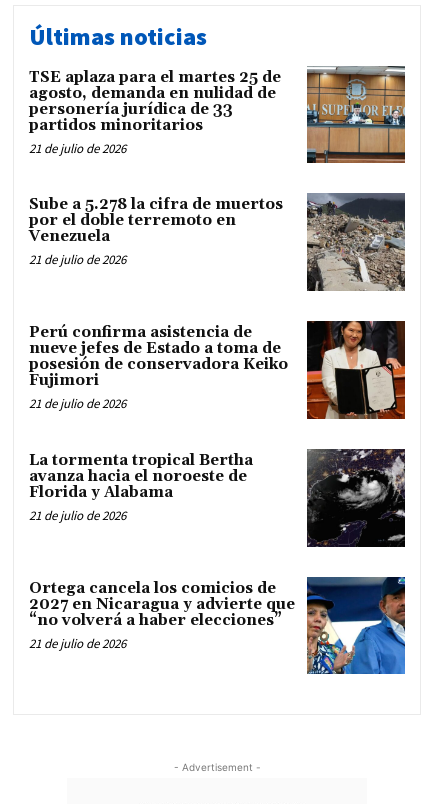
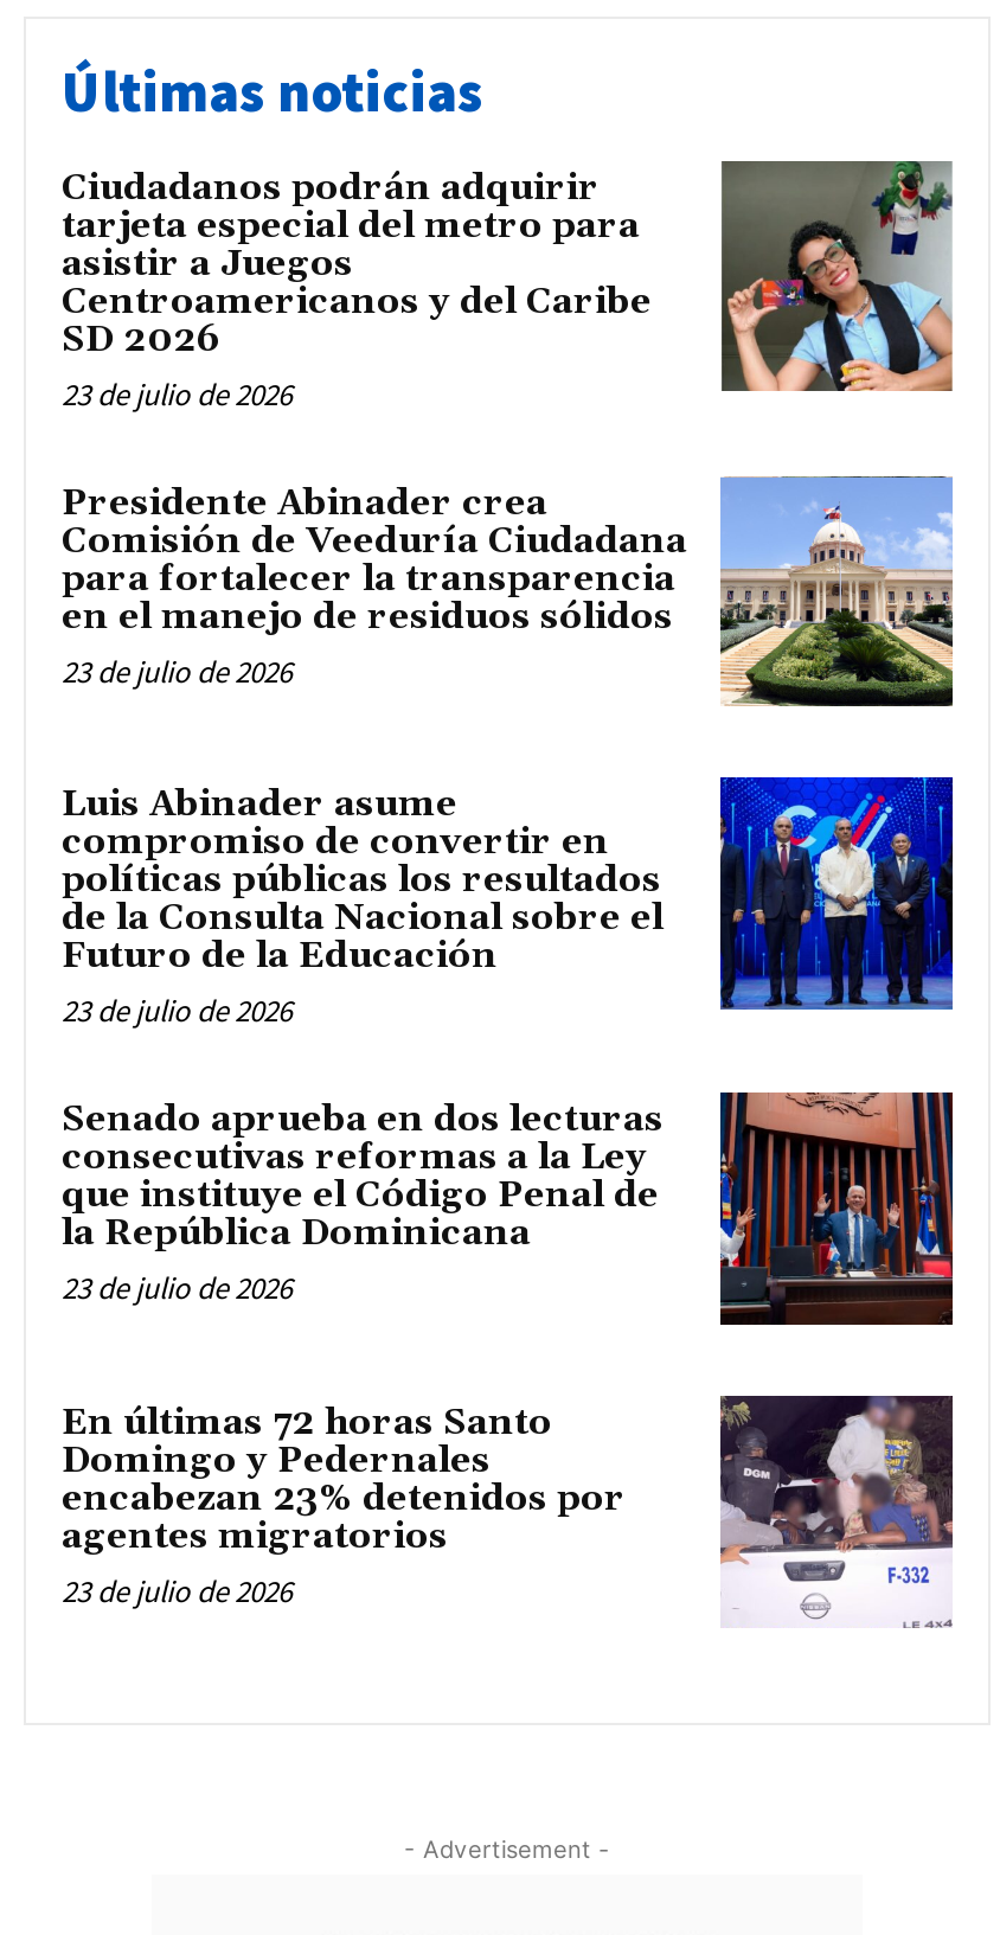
- [image]
- TSE aplaza para el martes 25 de
- agosto, demanda en nulidad de
- personería jurídica de 33
- partidos minoritarios
- 21 de julio de 2026
+ [image]
+ Ciudadanos podrán adquirir
+ tarjeta especial del metro para
+ asistir a Juegos
+ Centroamericanos y del Caribe
+ SD 2026
+ 23 de julio de 2026

- [image]
- Sube a 5.278 la cifra de muertos
- por el doble terremoto en
- Venezuela
- 21 de julio de 2026
+ [image]
+ Presidente Abinader crea
+ Comisión de Veeduría Ciudadana
+ para fortalecer la transparencia
+ en el manejo de residuos sólidos
+ 23 de julio de 2026

- [image]
- Perú confirma asistencia de
- nueve jefes de Estado a toma de
- posesión de conservadora Keiko
- Fujimori
- 21 de julio de 2026
+ [image]
+ Luis Abinader asume
+ compromiso de convertir en
+ políticas públicas los resultados
+ de la Consulta Nacional sobre el
+ Futuro de la Educación
+ 23 de julio de 2026

- La tormenta tropical Bertha
- avanza hacia el noroeste de
- Florida y Alabama
- 21 de julio de 2026
+ Senado aprueba en dos lecturas
+ consecutivas reformas a la Ley
+ que instituye el Código Penal de
+ la República Dominicana
+ 23 de julio de 2026

- [image]
+ [image]

- [image]
- Ortega cancela los comicios de
- 2027 en Nicaragua y advierte que
- “no volverá a haber elecciones”
- 21 de julio de 2026
+ [image]
+ En últimas 72 horas Santo
+ Domingo y Pedernales
+ encabezan 23% detenidos por
+ agentes migratorios
+ 23 de julio de 2026
